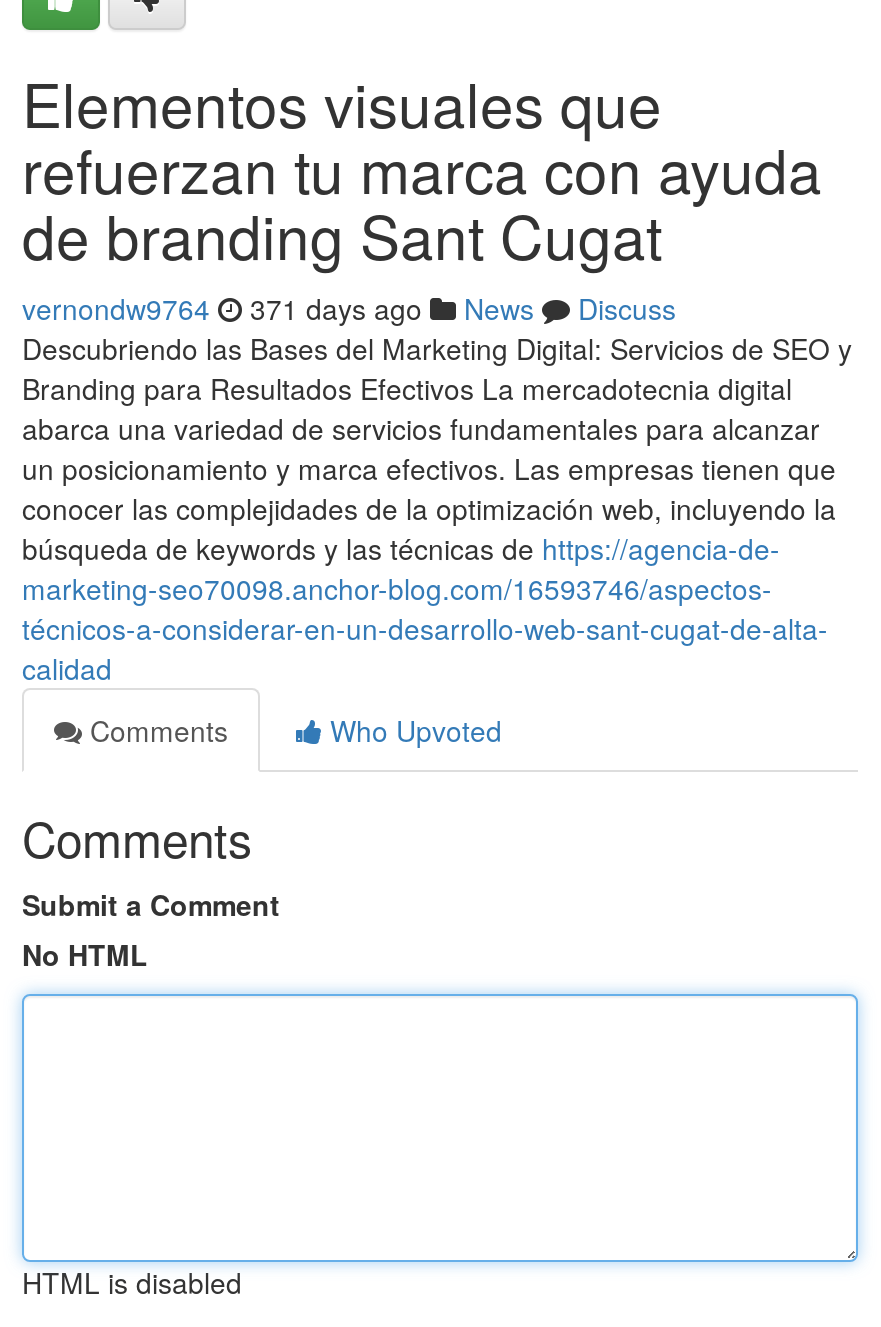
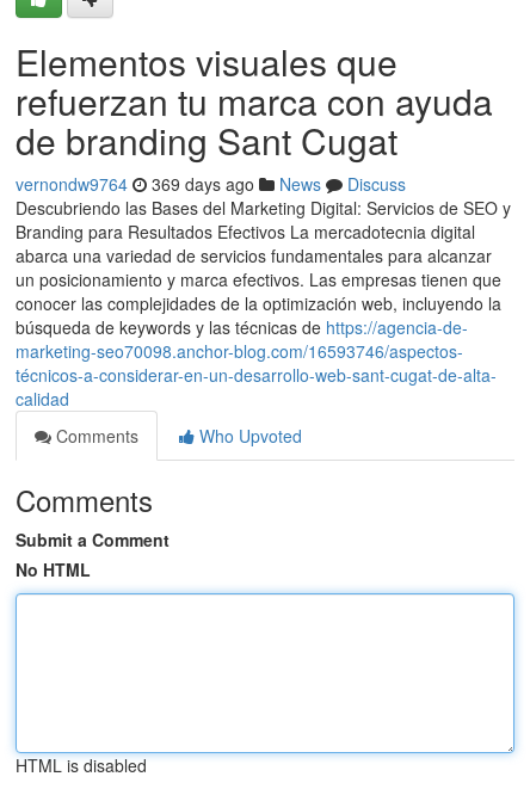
- vernondw9764 371 days ago News Discuss
+ vernondw9764 369 days ago News Discuss
